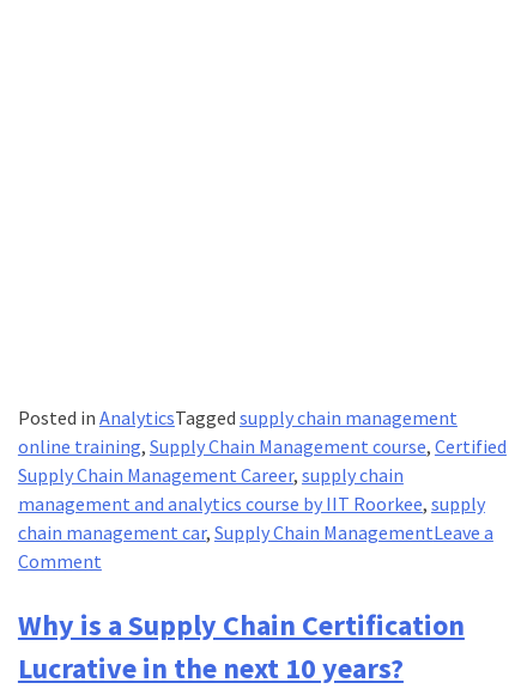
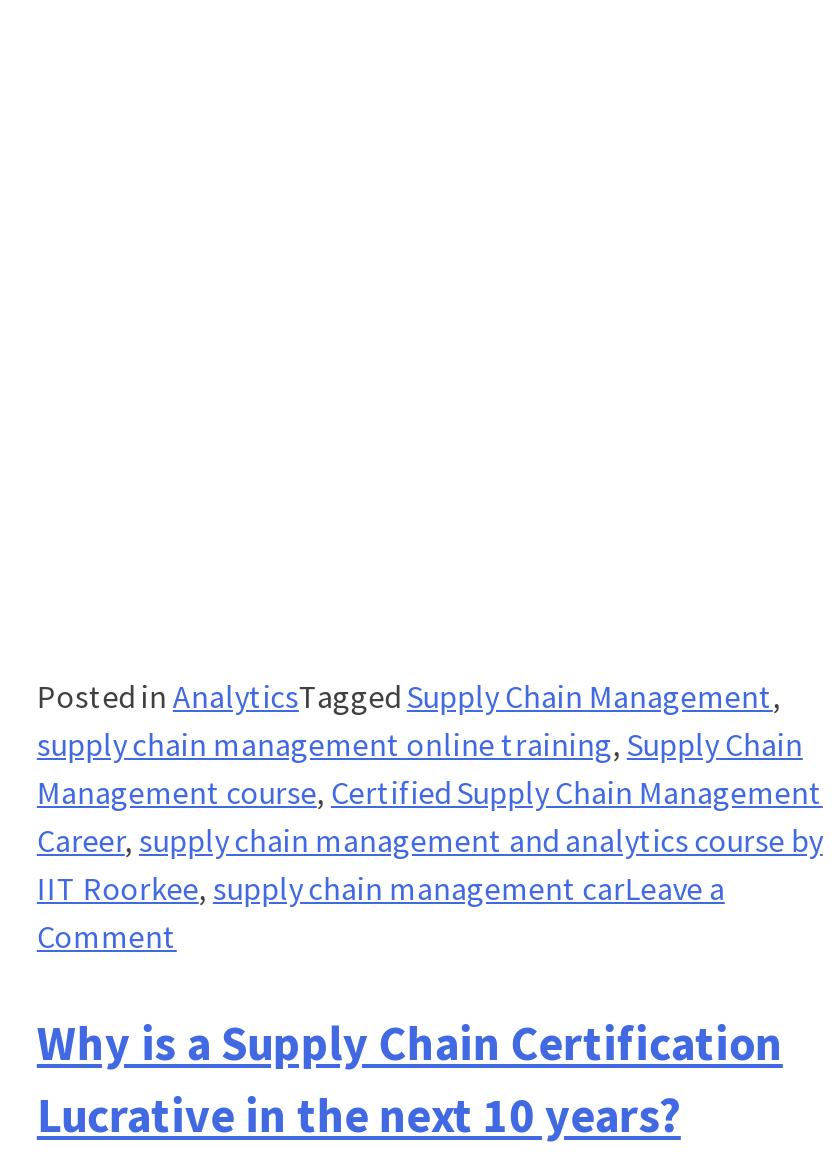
- Posted in AnalyticsTagged supply chain management
- online training, Supply Chain Management course, Certified
- Supply Chain Management Career, supply chain
- management and analytics course by IIT Roorkee, supply
- chain management car, Supply Chain Management Leave a
+ Posted in AnalyticsTagged Supply Chain Management,
+ supply chain management online training, Supply Chain
+ Management course, Certified Supply Chain Management
+ Career, supply chain management and analytics course by
+ IIT Roorkee, supply chain management carLeave a
